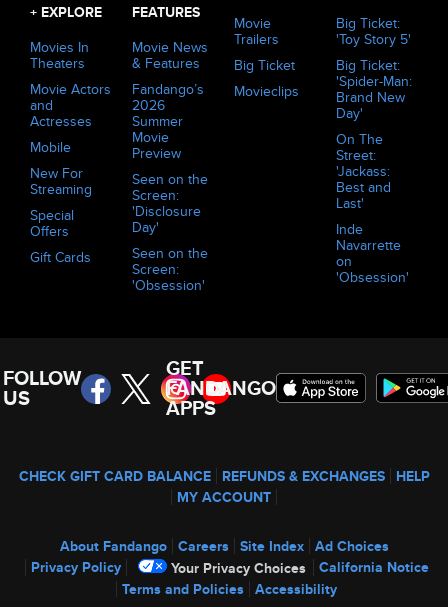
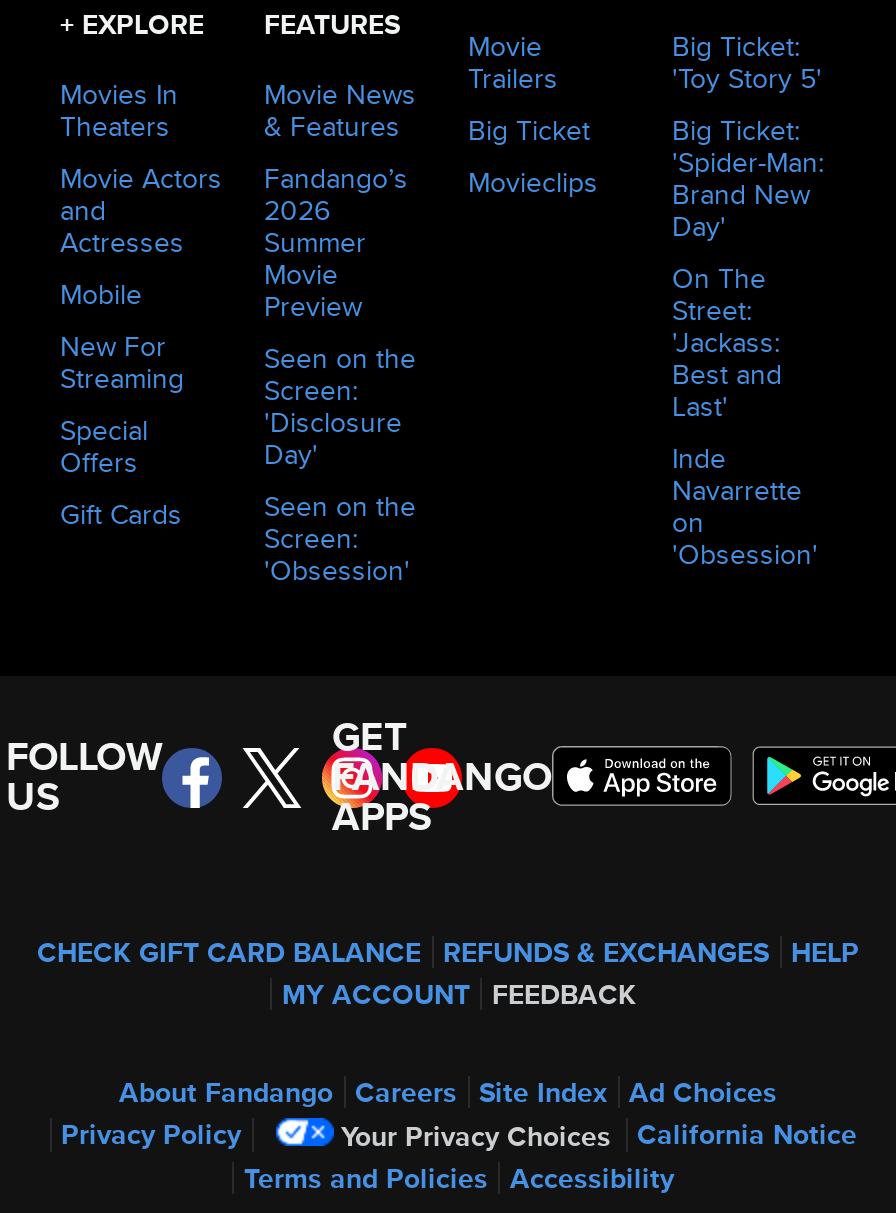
- MY ACCOUNT
+ MY ACCOUNT FEEDBACK
